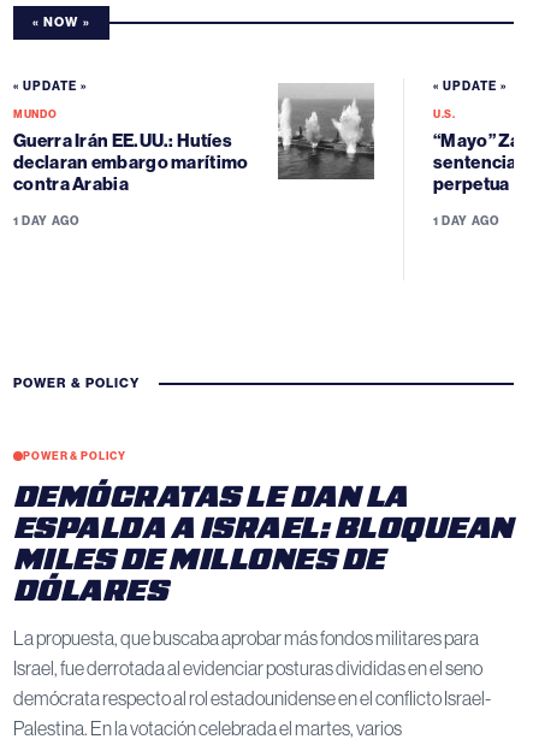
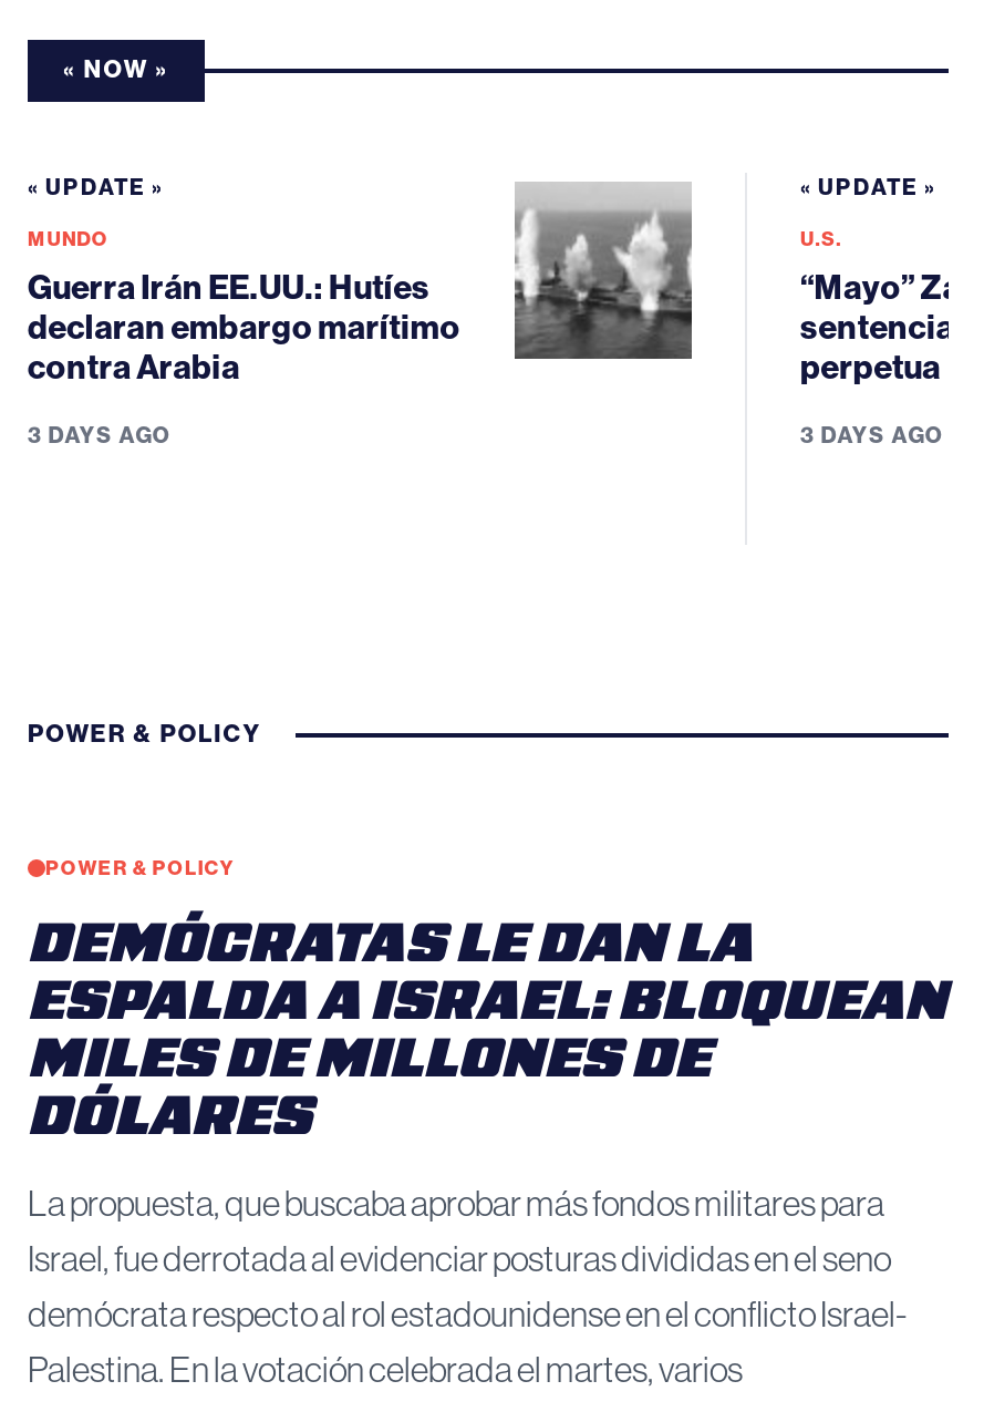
- 1 DAY AGO
+ 3 DAYS AGO

- 1 DAY AGO
+ 3 DAYS AGO
